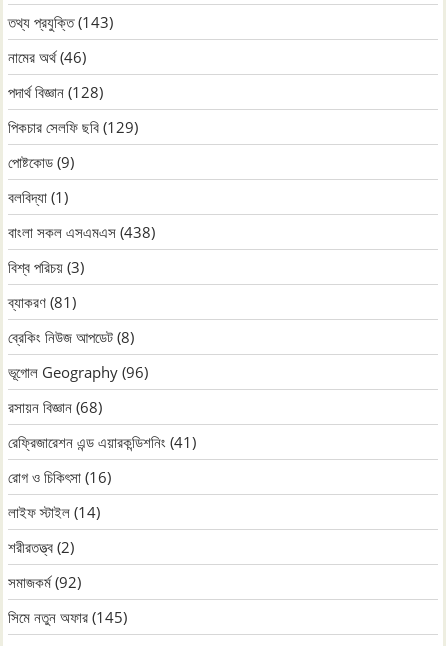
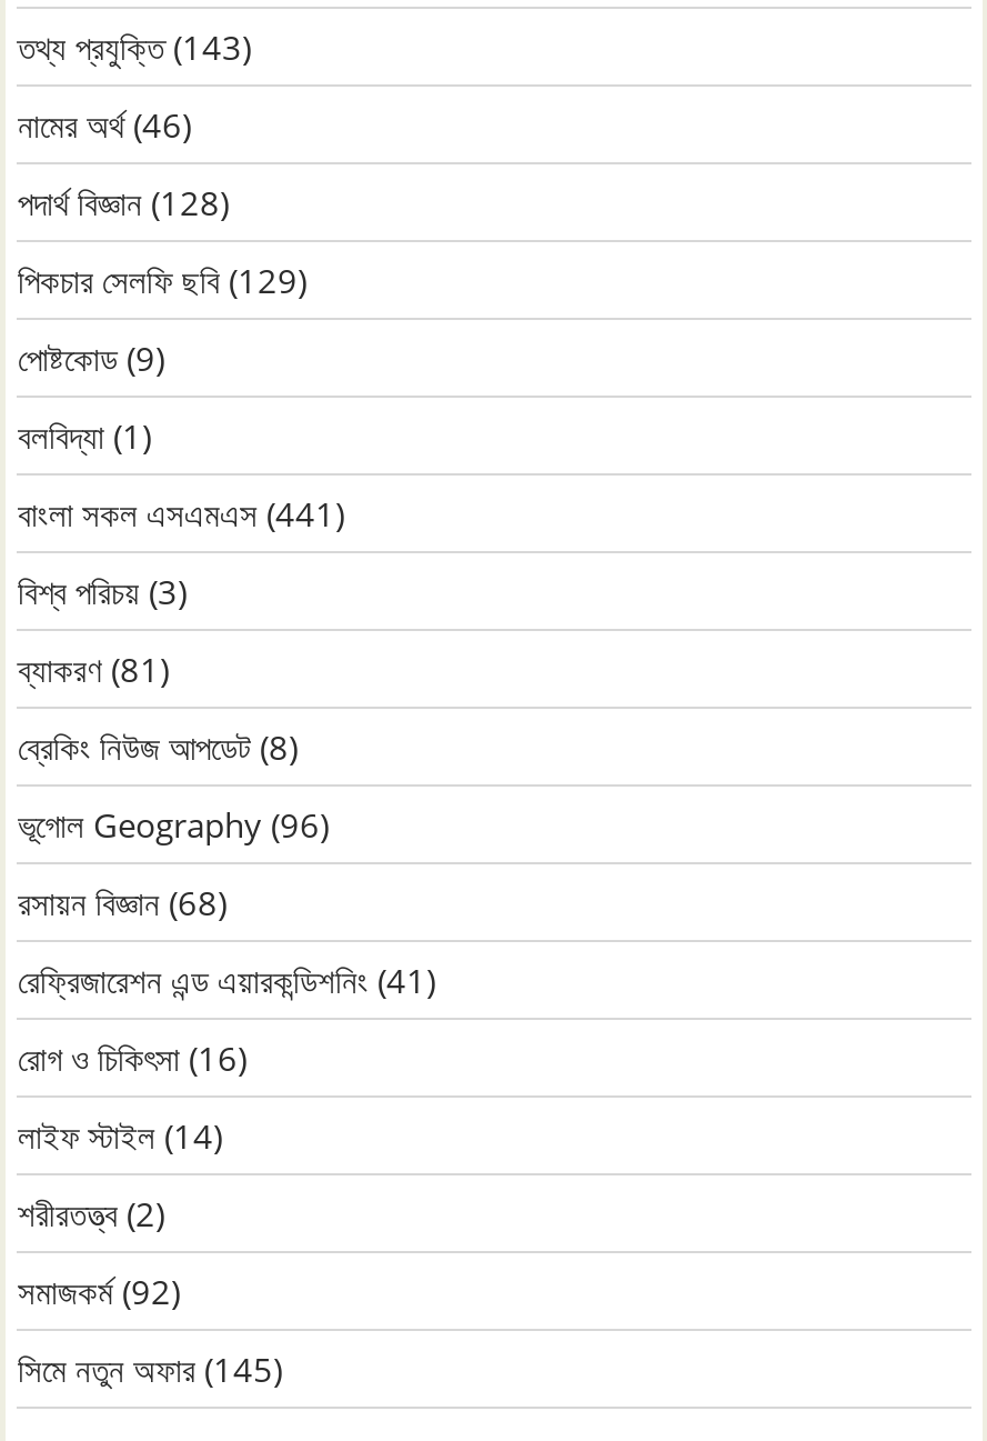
- বাংলা সকল এসএমএস (438)
+ বাংলা সকল এসএমএস (441)
